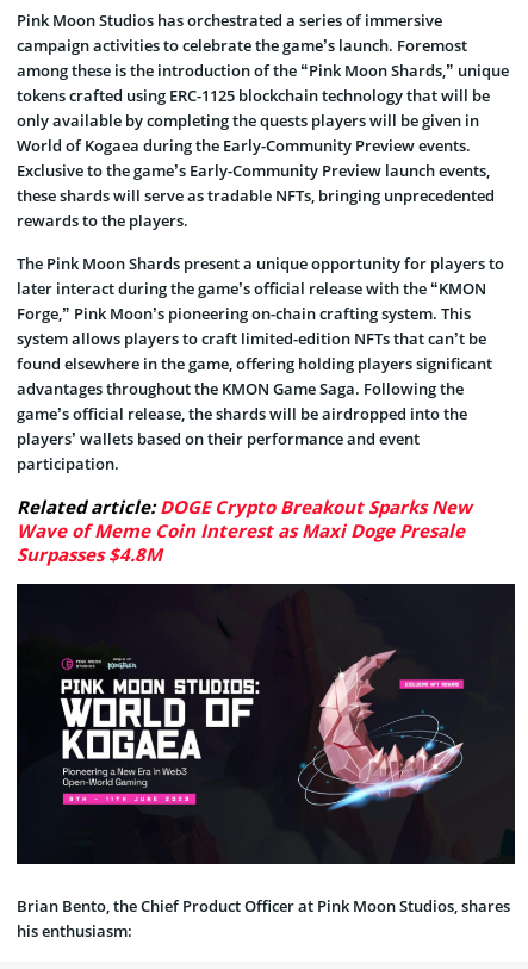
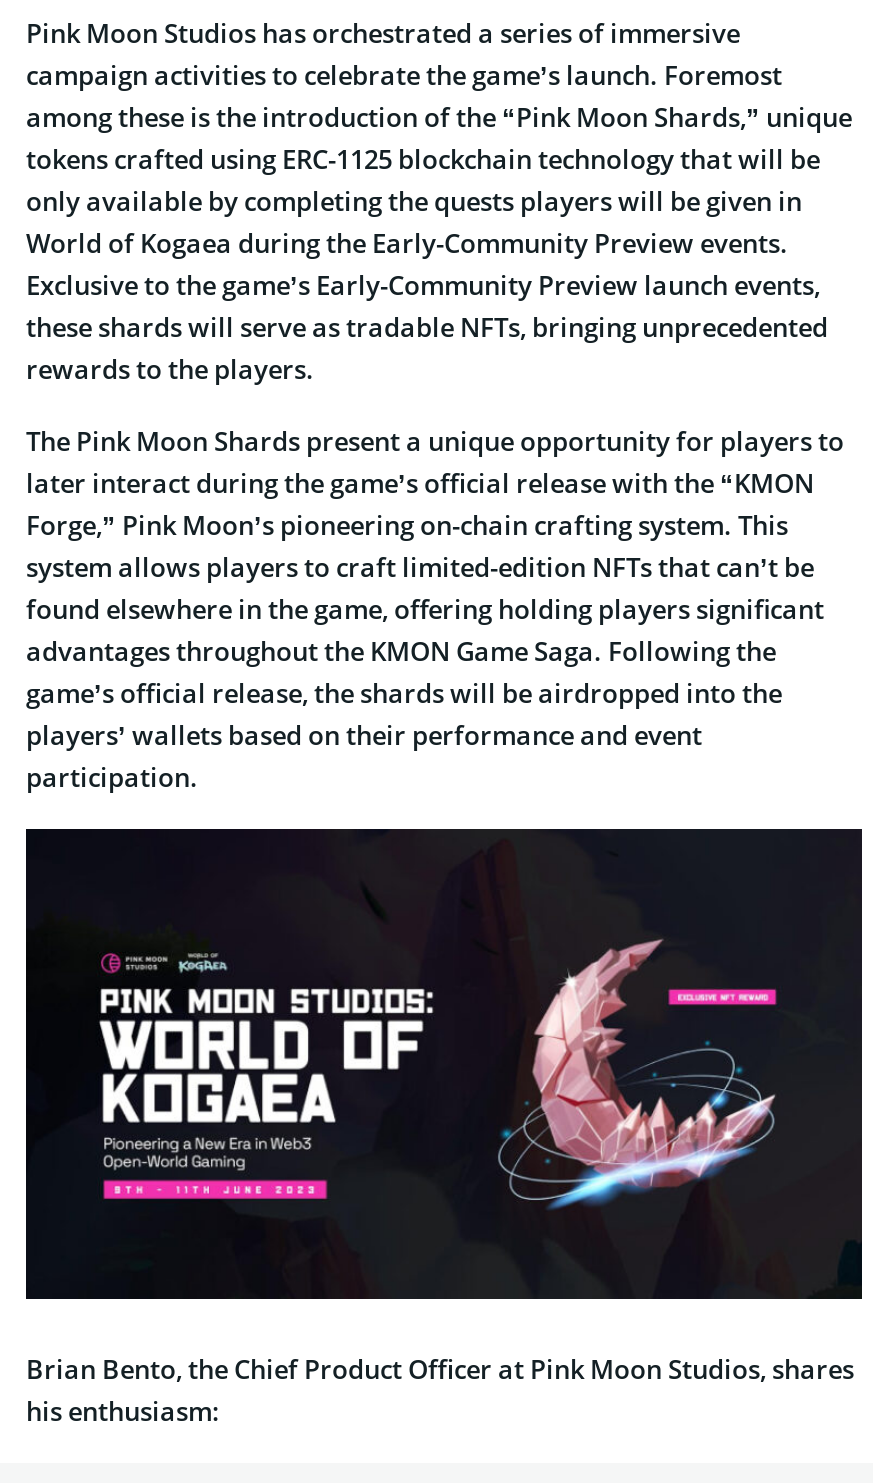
- Related article: DOGE Crypto Breakout Sparks New
- Wave of Meme Coin Interest as Maxi Doge Presale
- Surpasses $4.8M
